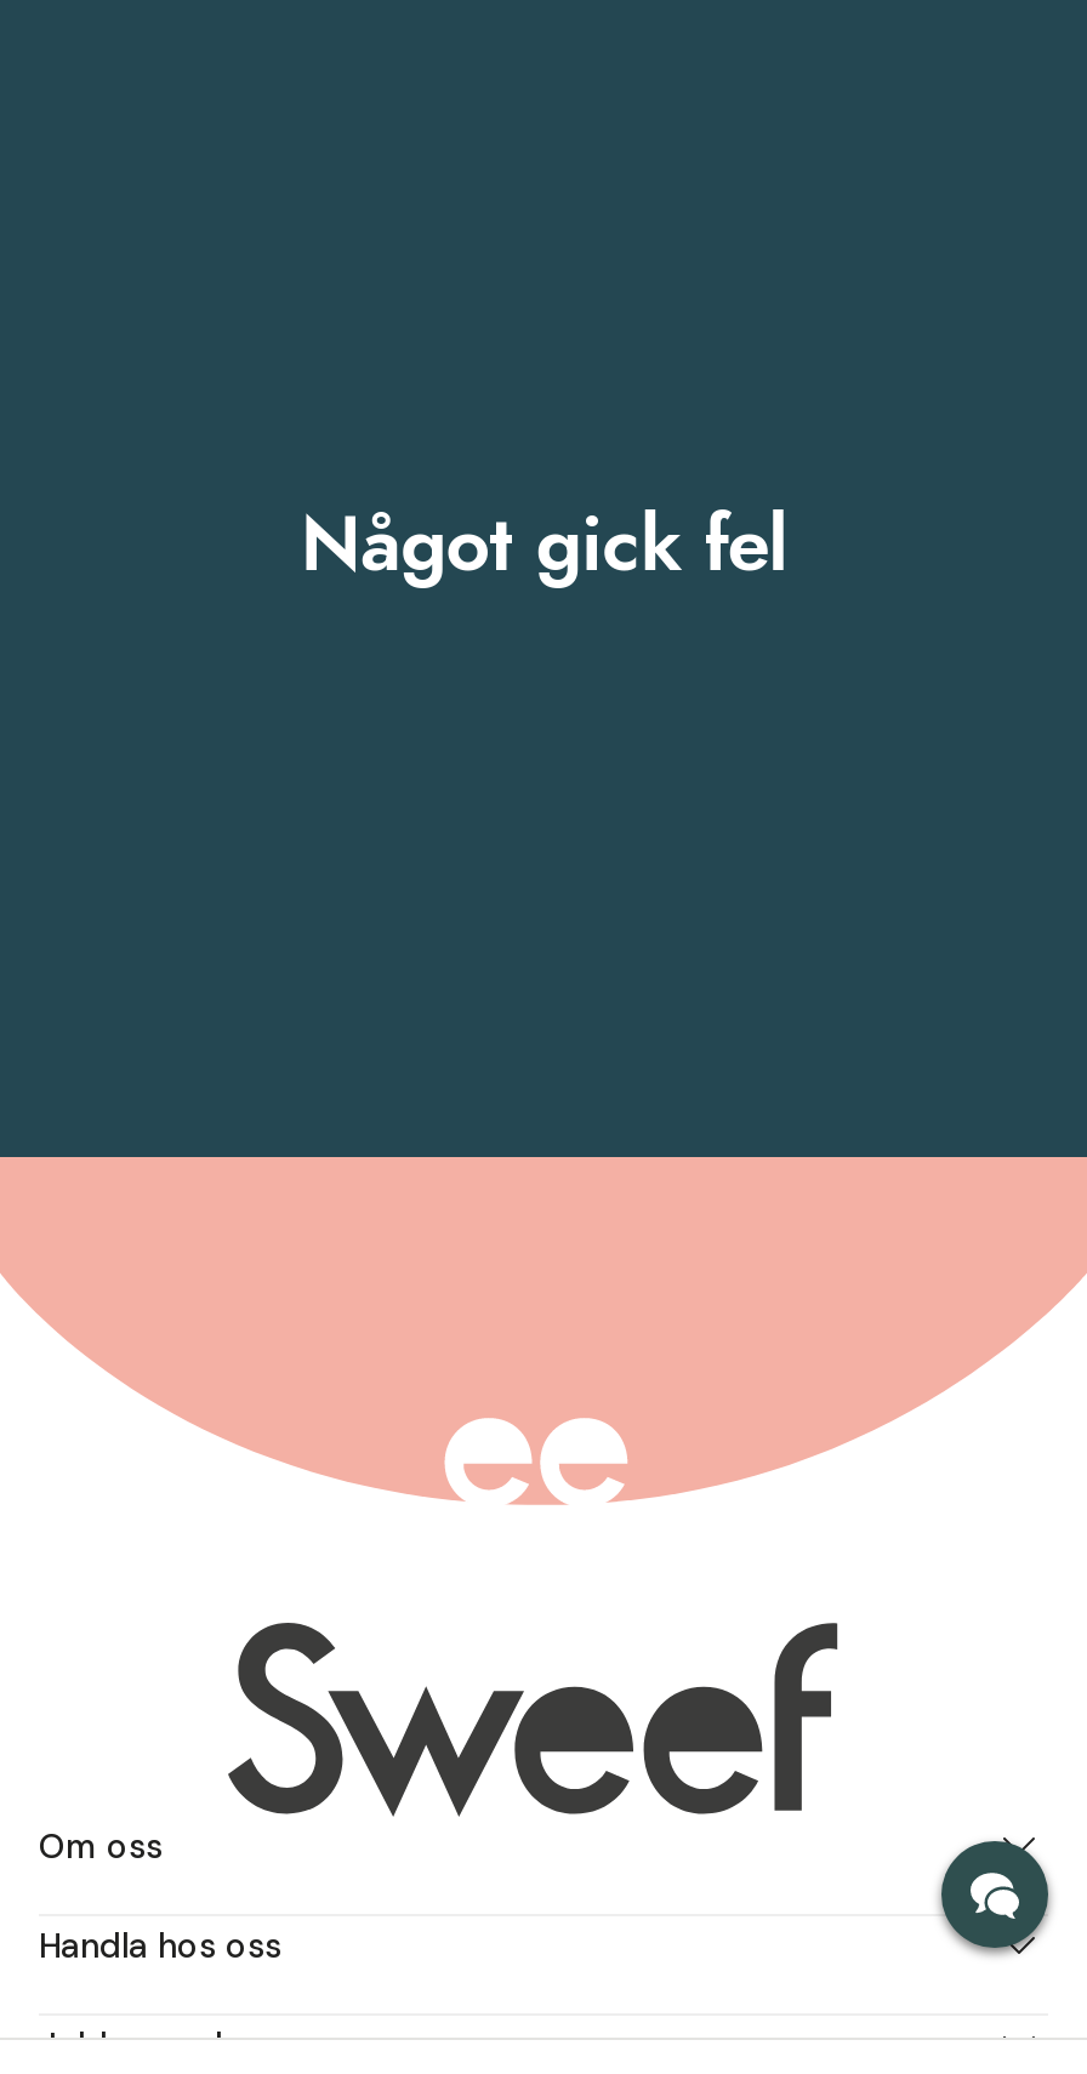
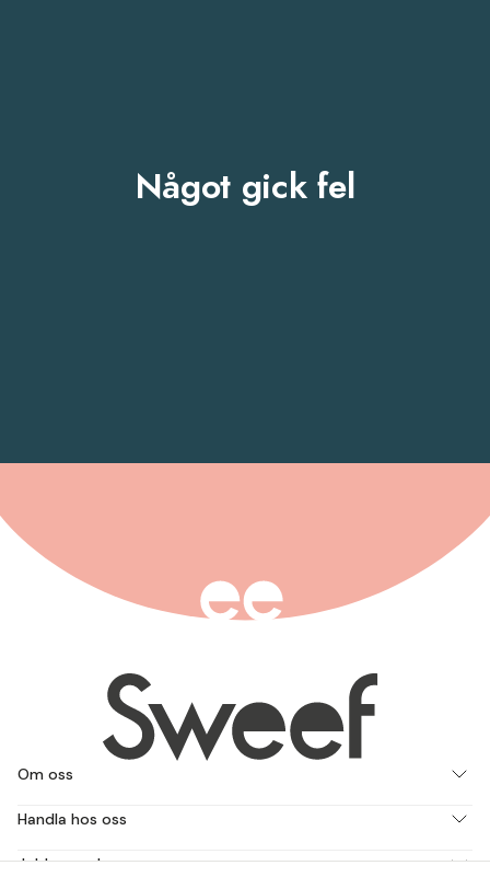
- [image]
